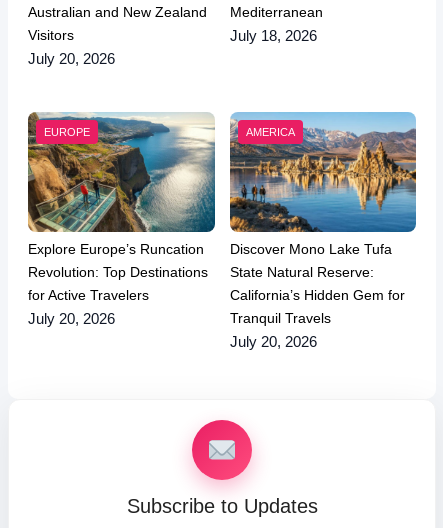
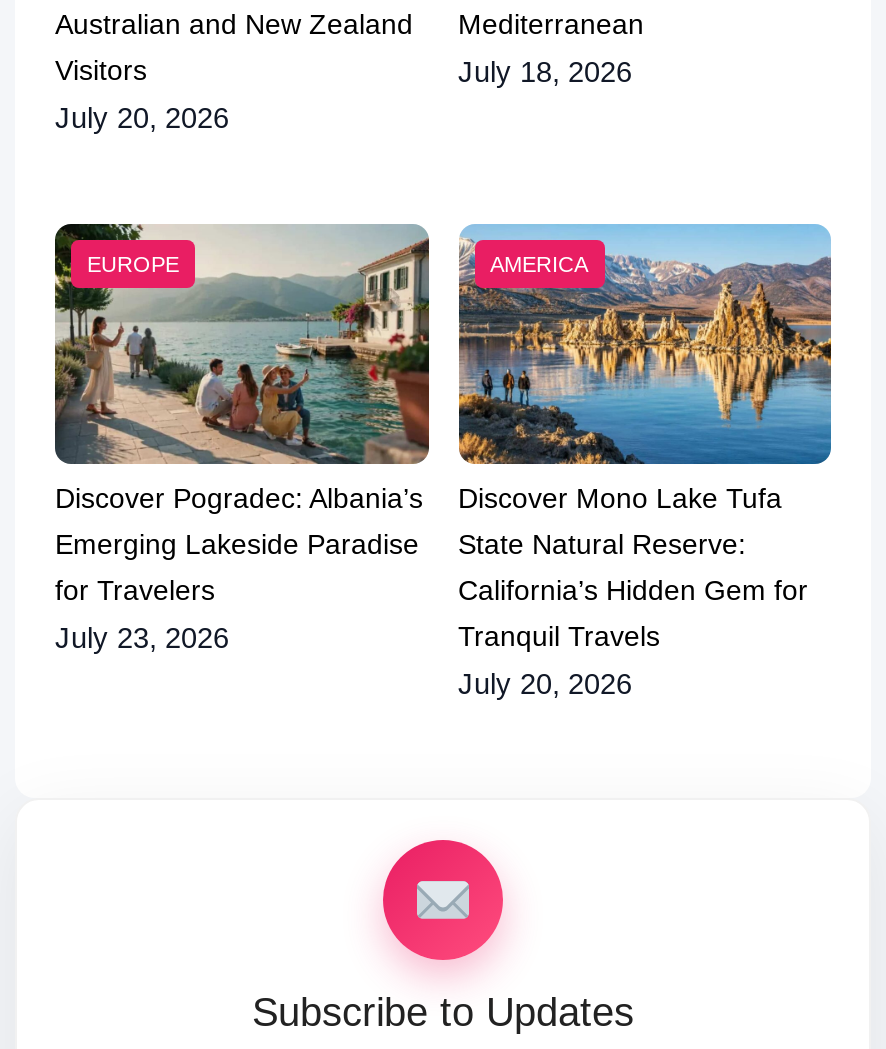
- [image]
- Explore Europe’s Runcation
- Revolution: Top Destinations
- for Active Travelers
+ [image]
+ Discover Pogradec: Albania’s
+ Emerging Lakeside Paradise
+ for Travelers

- July 20, 2026
+ July 23, 2026
